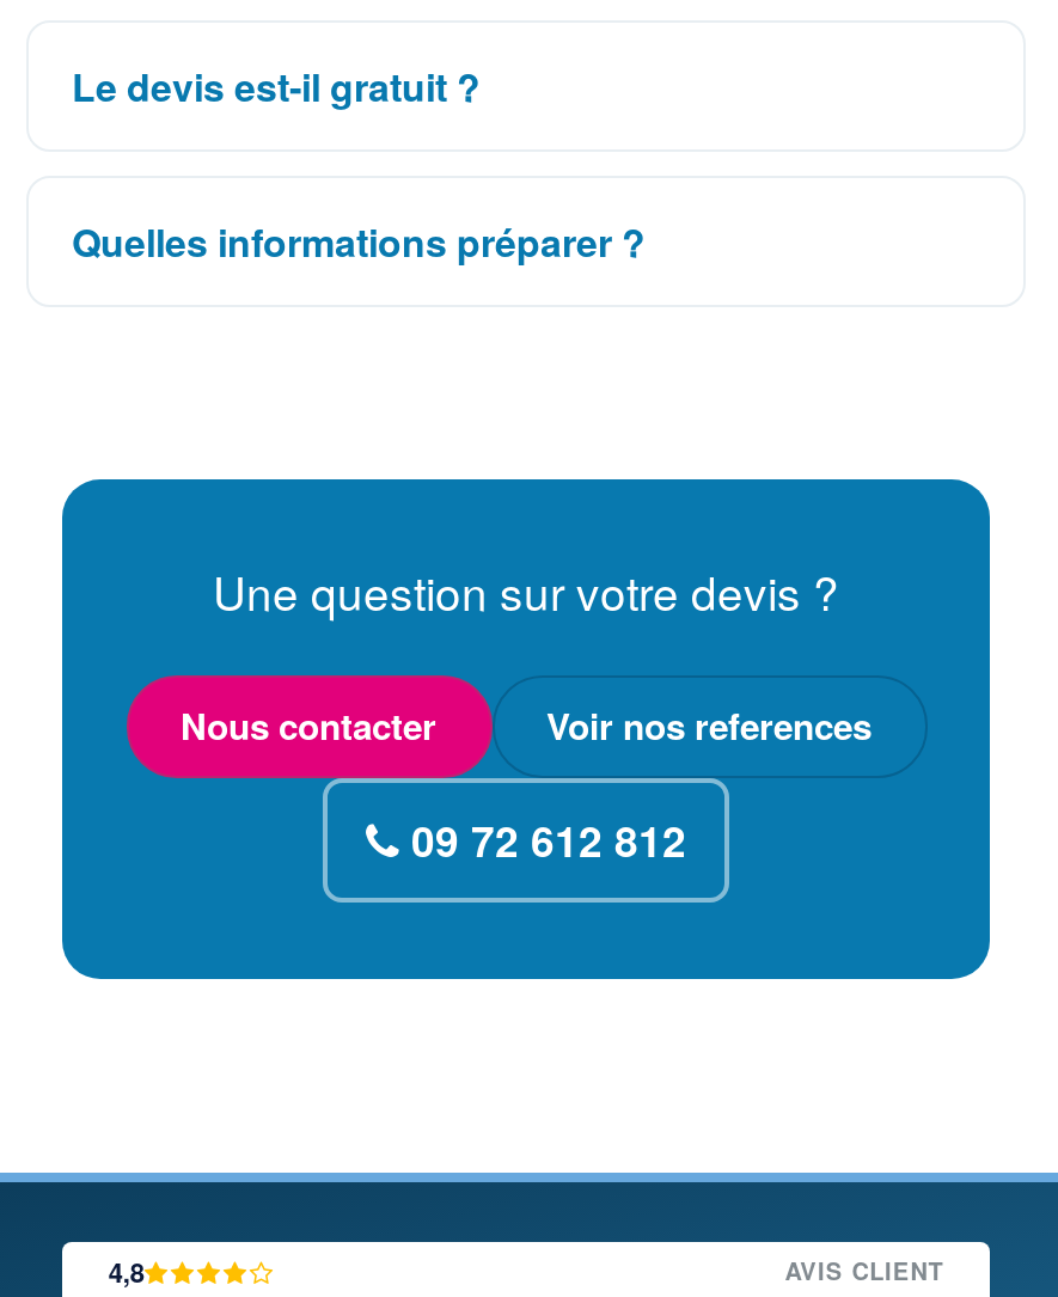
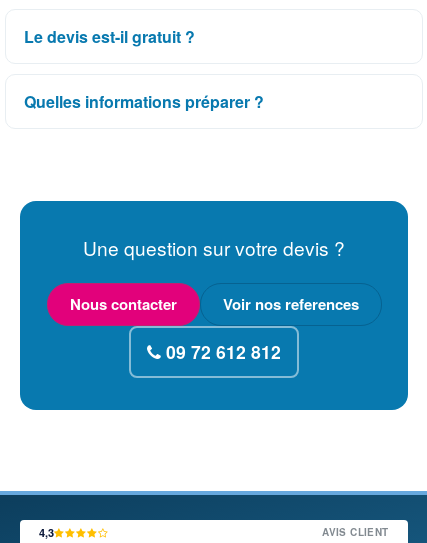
- 4,8
+ 4,3
